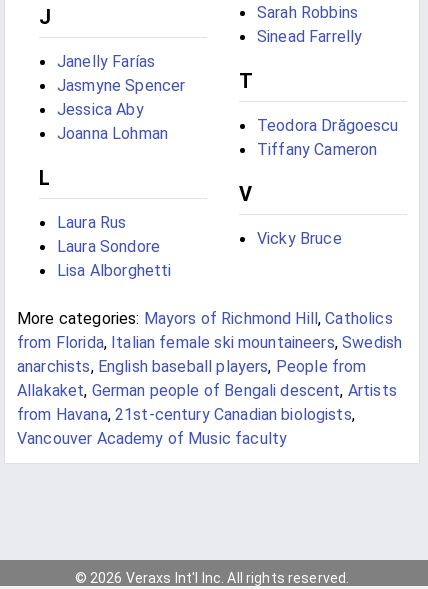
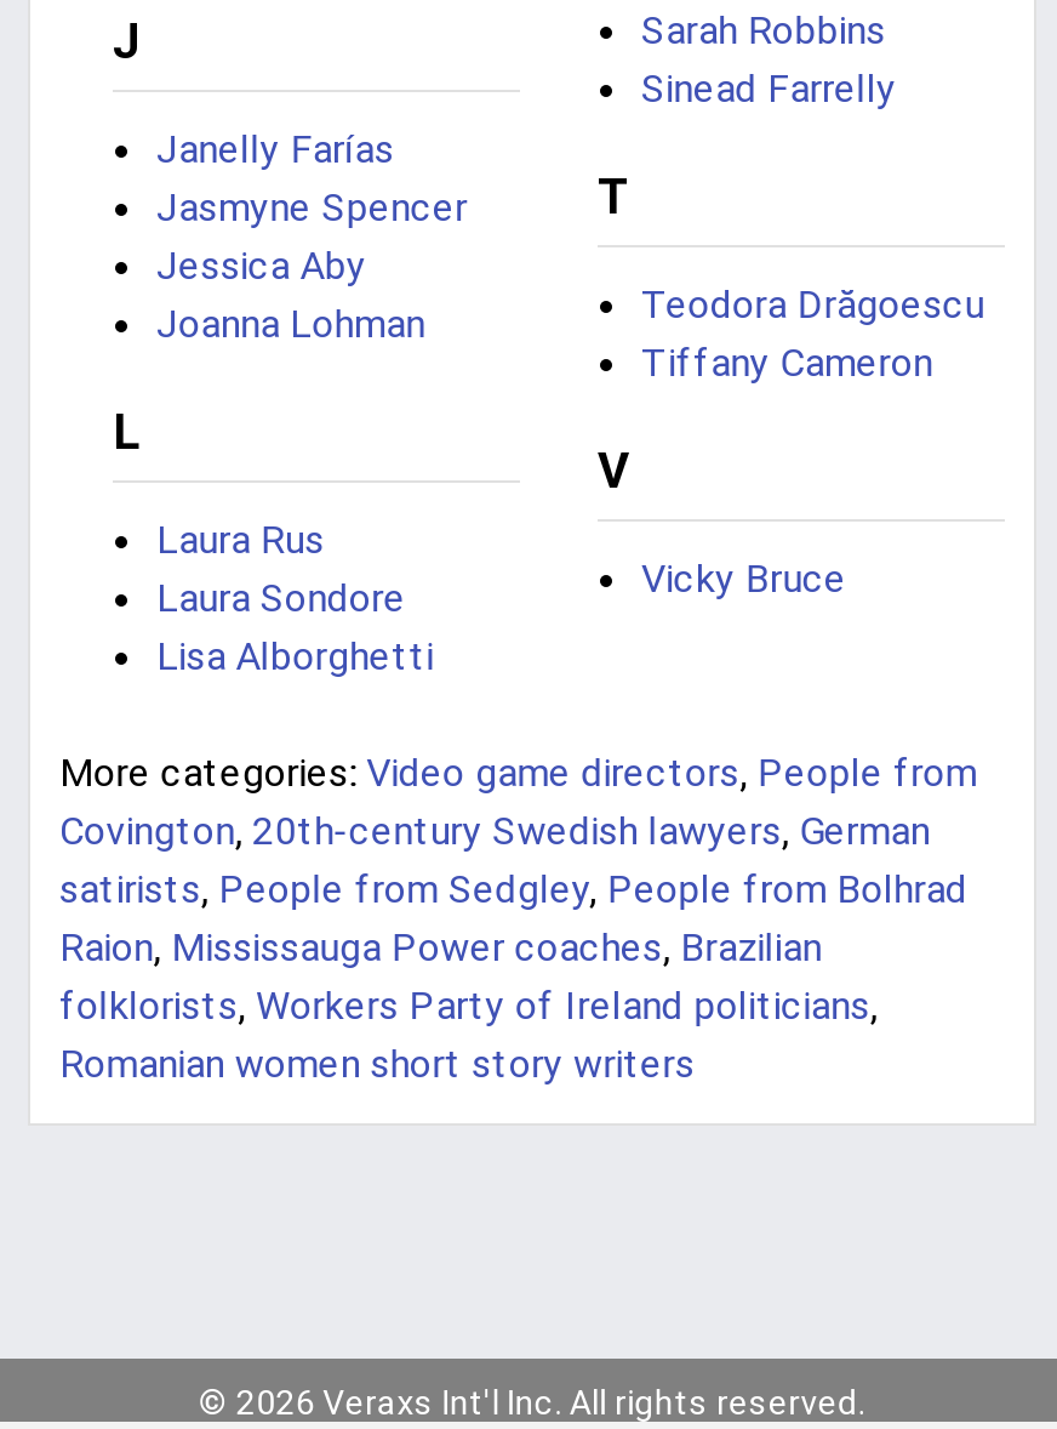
- More categories: Mayors of Richmond Hill, Catholics
- from Florida, Italian female ski mountaineers, Swedish
- anarchists, English baseball players, People from
- Allakaket, German people of Bengali descent, Artists
- from Havana, 21st-century Canadian biologists,
- Vancouver Academy of Music faculty
+ More categories: Video game directors, People from
+ Covington, 20th-century Swedish lawyers, German
+ satirists, People from Sedgley, People from Bolhrad
+ Raion, Mississauga Power coaches, Brazilian
+ folklorists, Workers Party of Ireland politicians,
+ Romanian women short story writers
